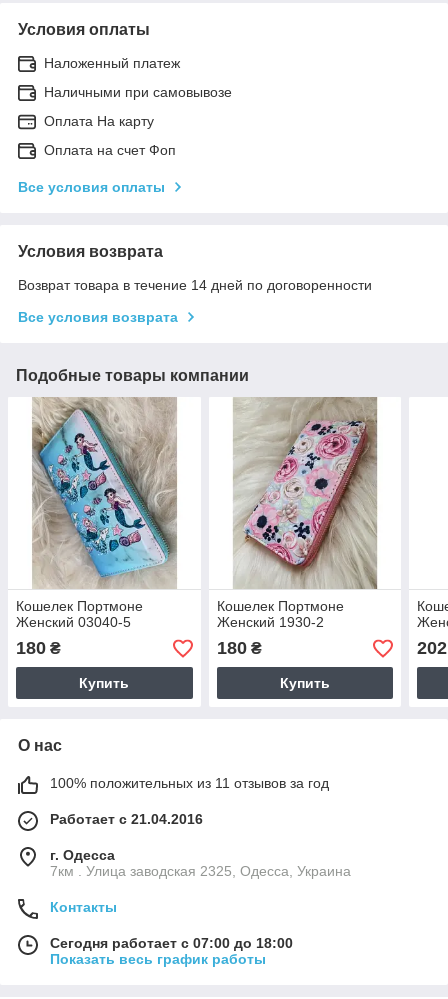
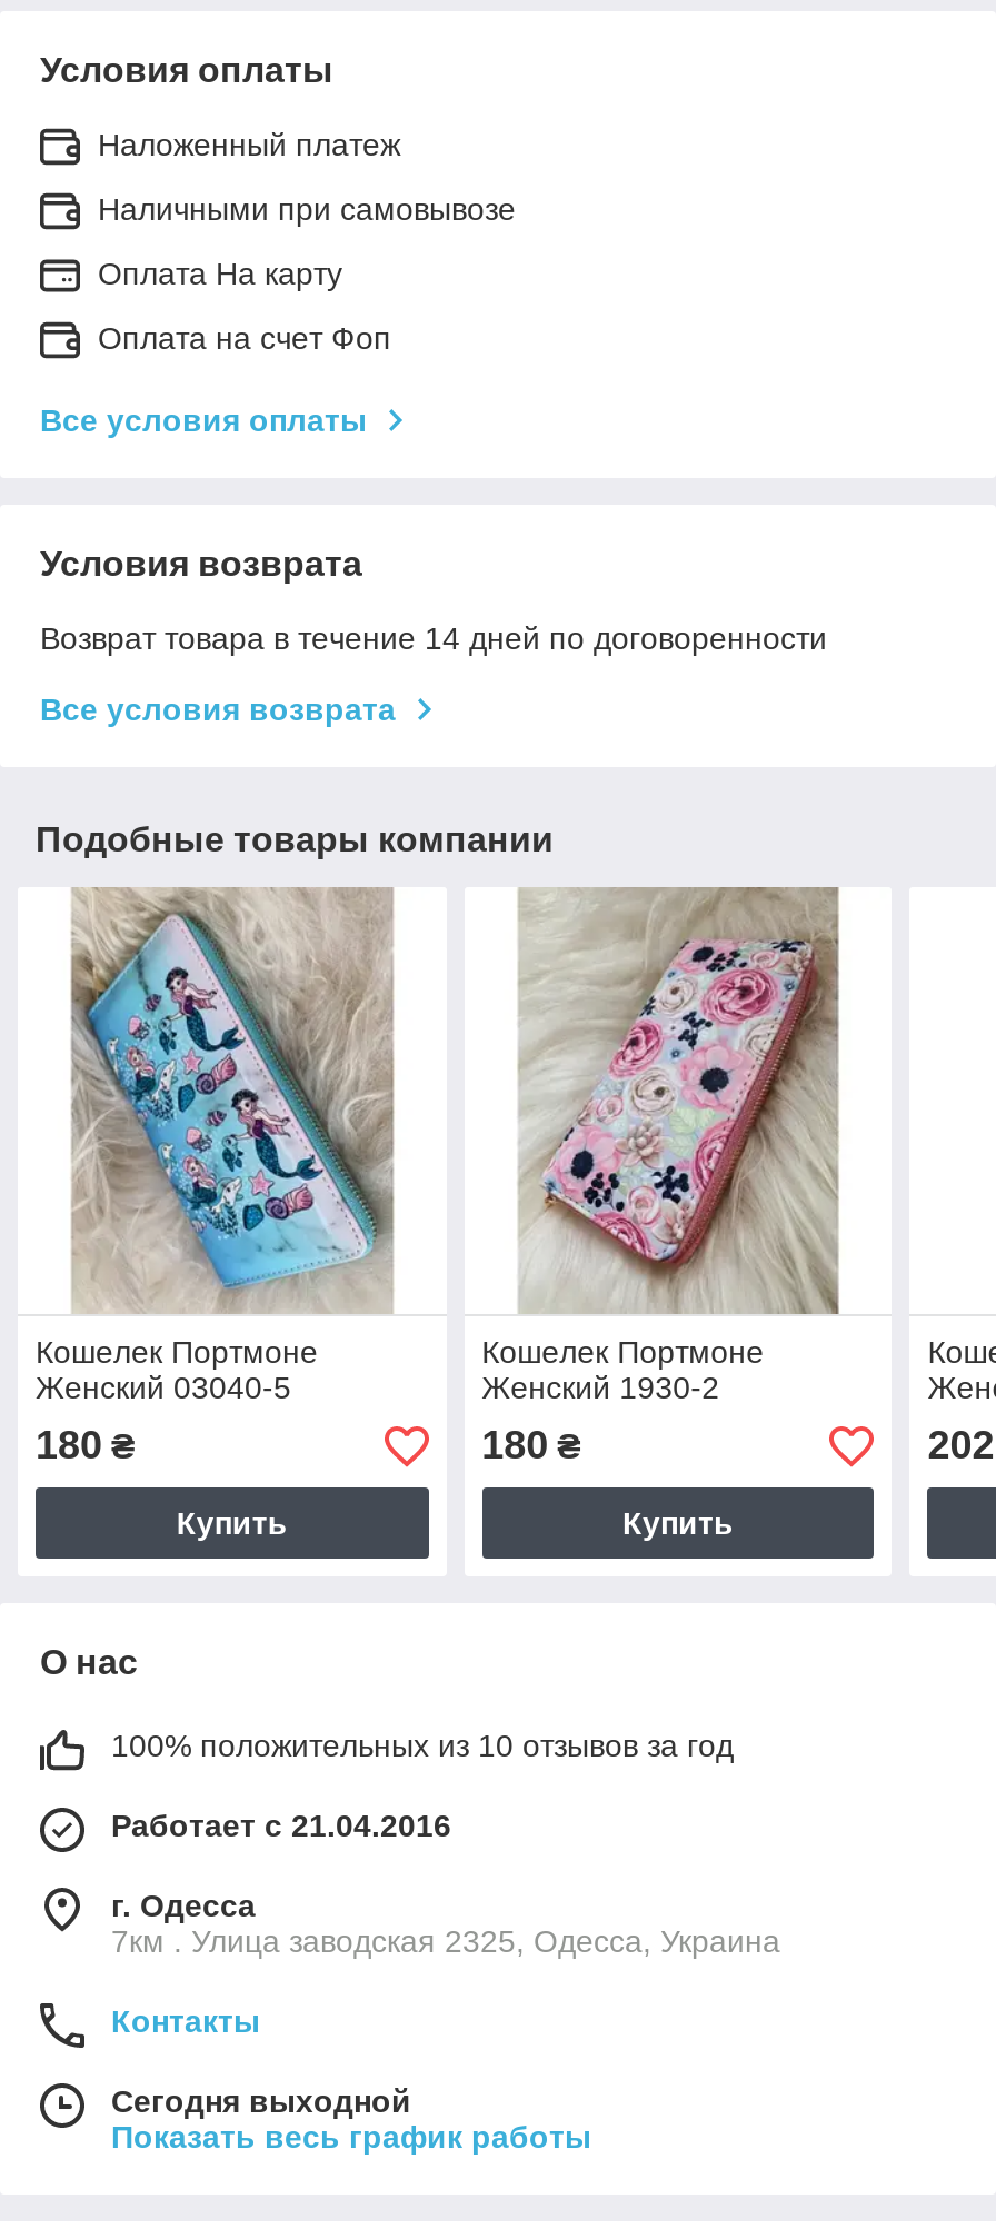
- 100% положительных из 11 отзывов за год
+ 100% положительных из 10 отзывов за год

- Сегодня работает с 07:00 до 18:00
+ Сегодня выходной
